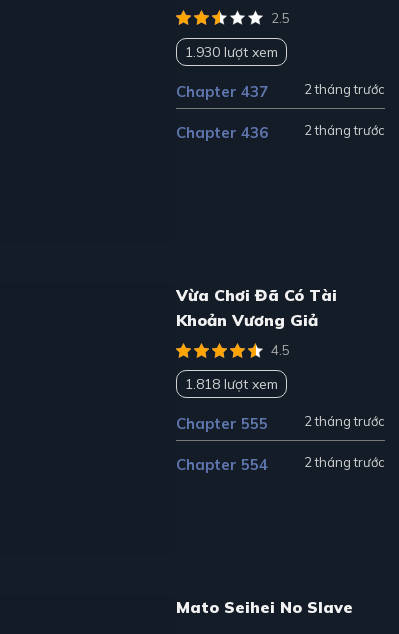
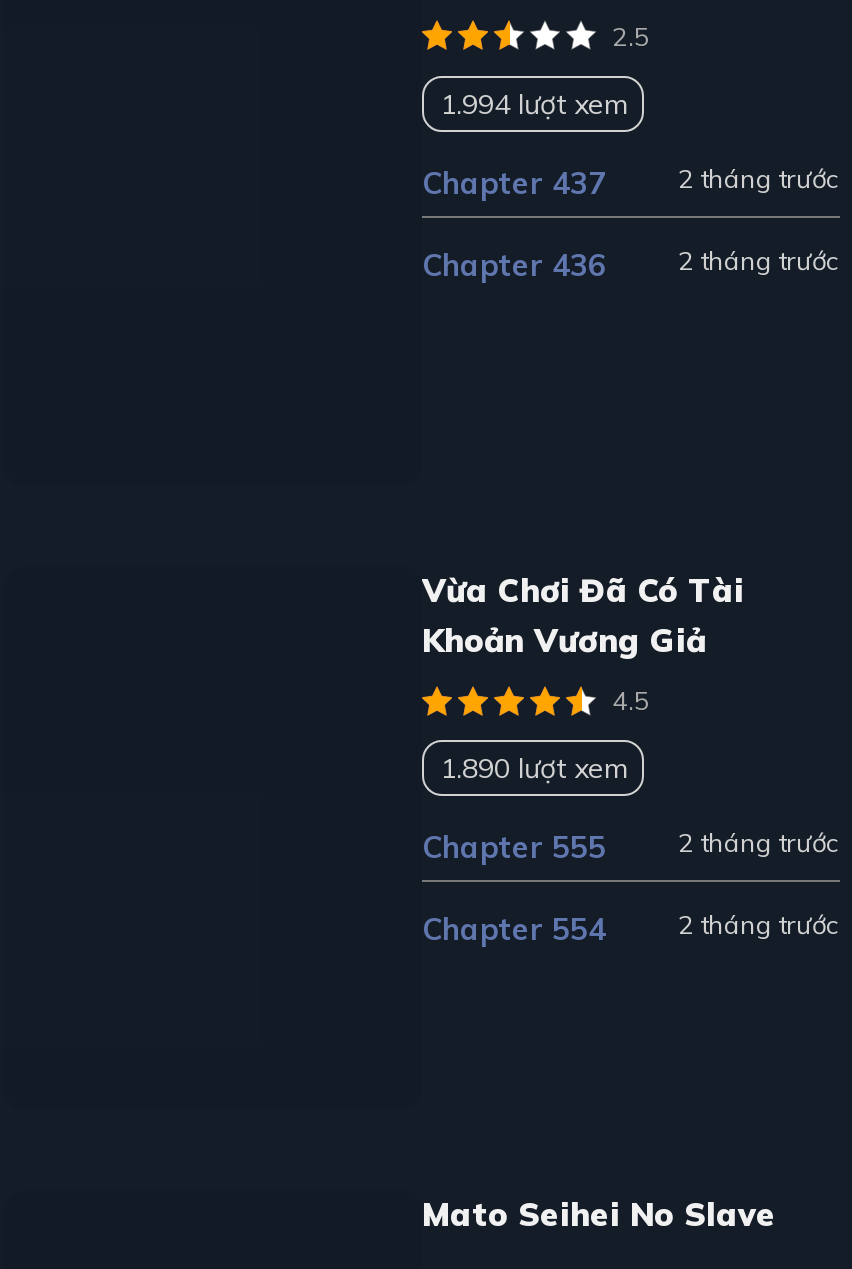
- 1.930 lượt xem
+ 1.994 lượt xem

- 1.818 lượt xem
+ 1.890 lượt xem
